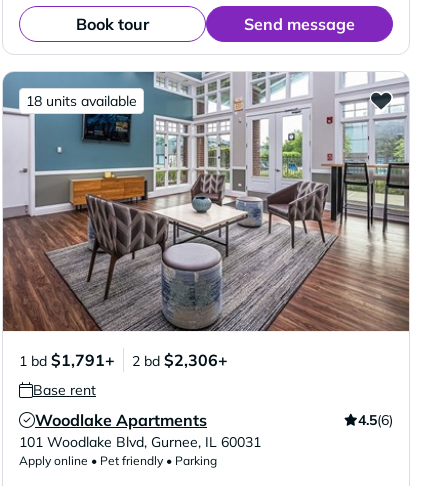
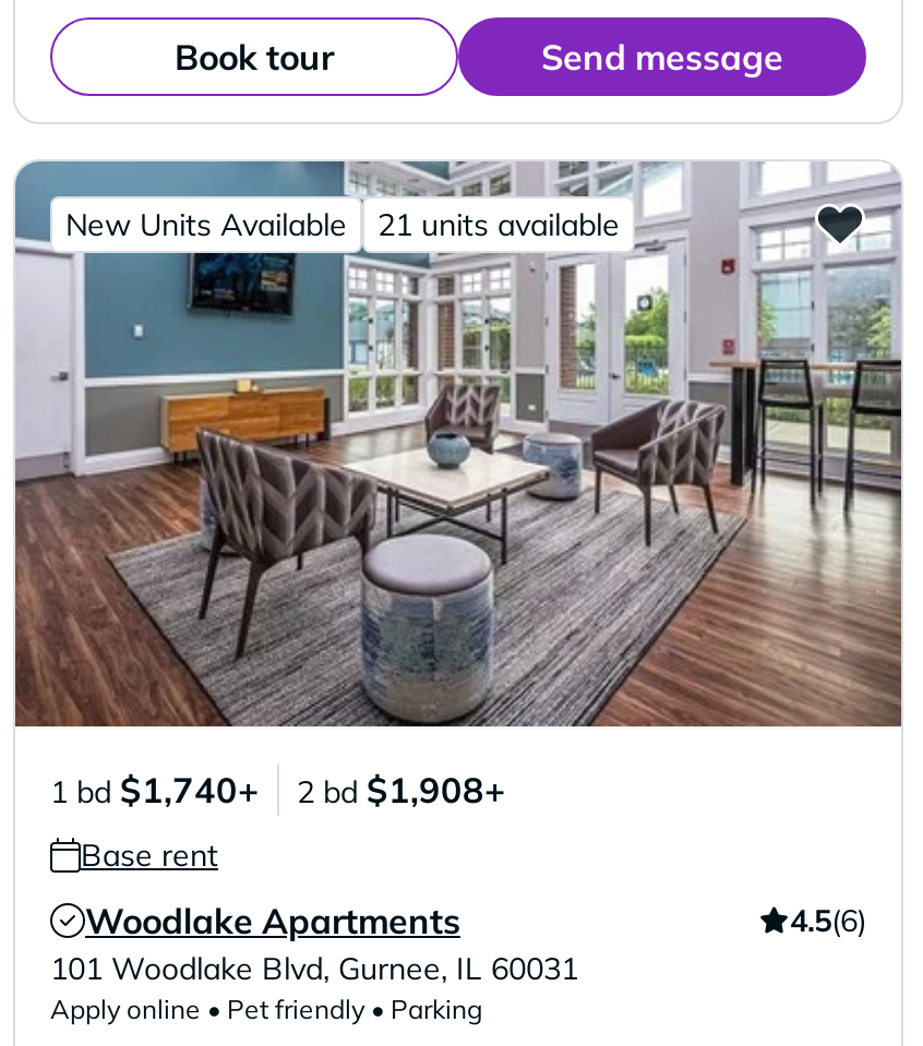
- 18 units available
+ New Units Available
+ 21 units available

- 1 bd $1,791+
- 2 bd $2,306+
+ 1 bd $1,740+
+ 2 bd $1,908+
